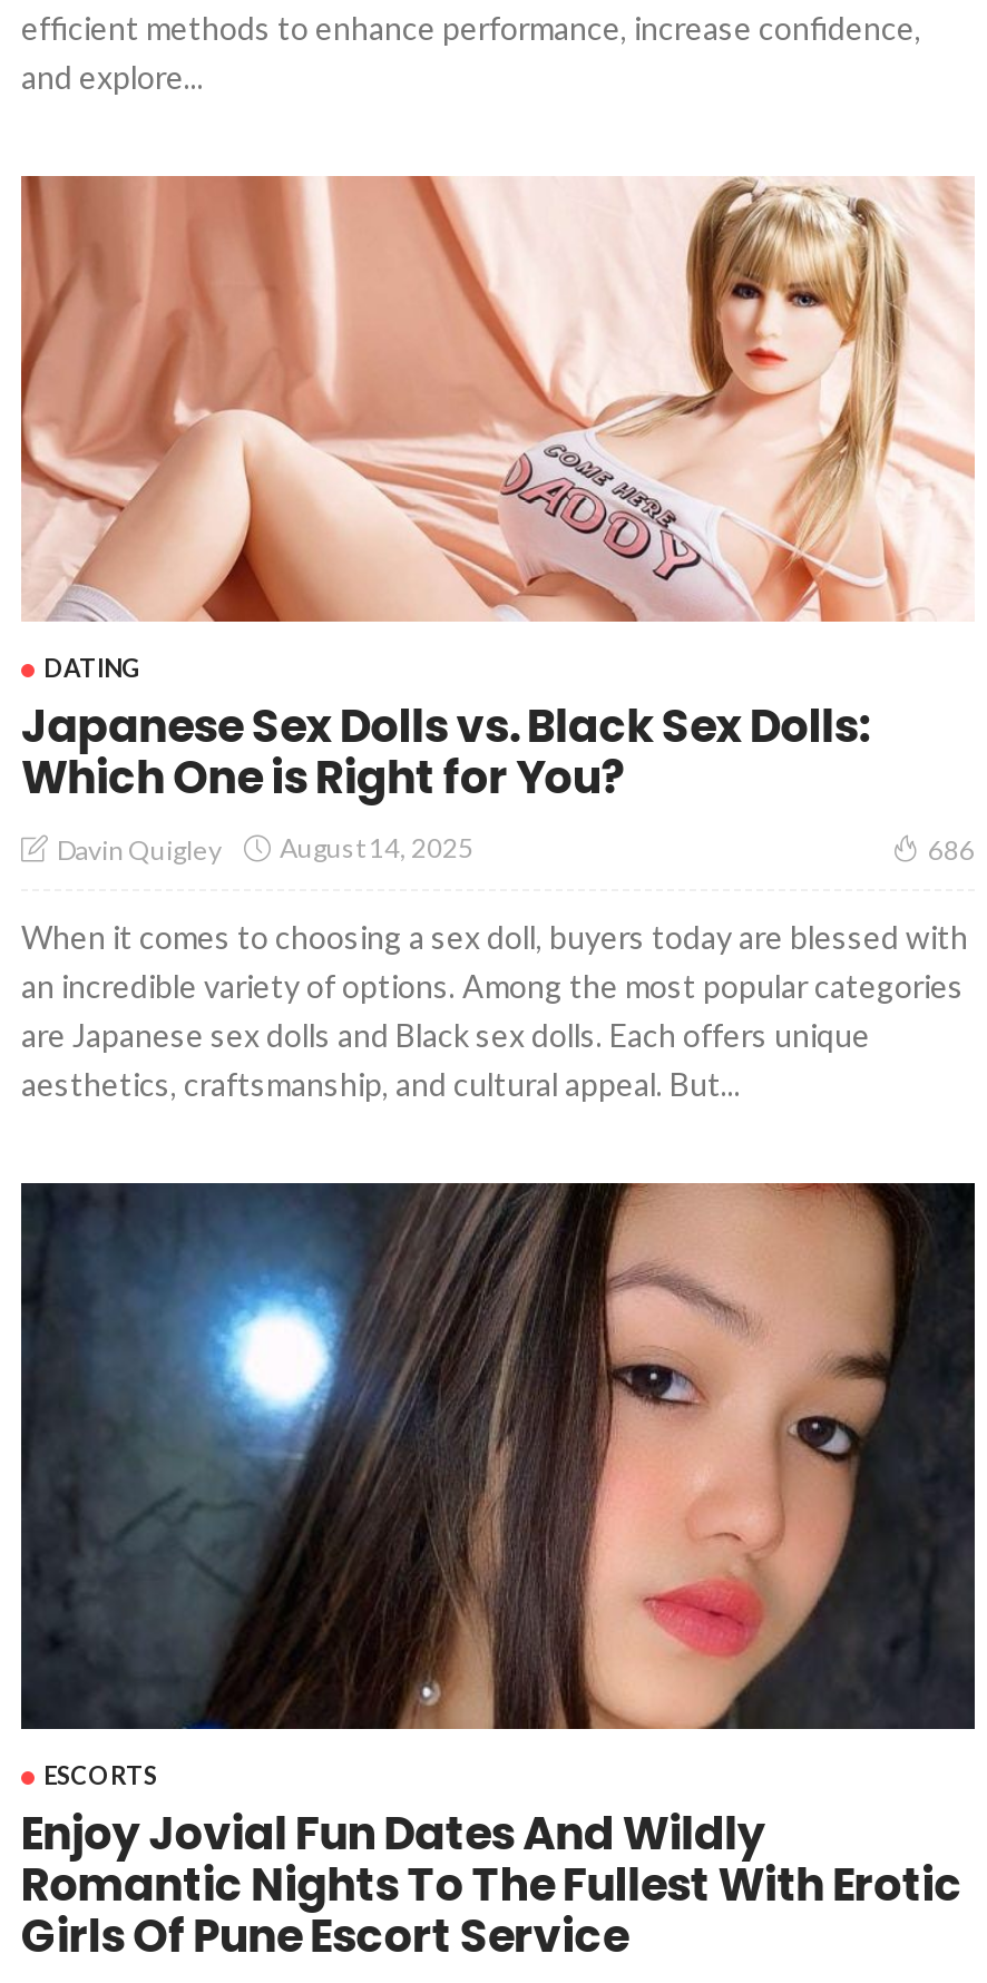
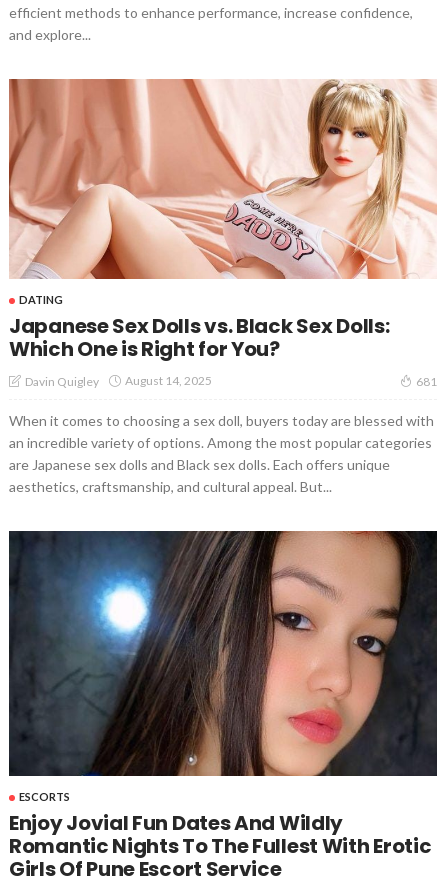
- 686
+ 681
